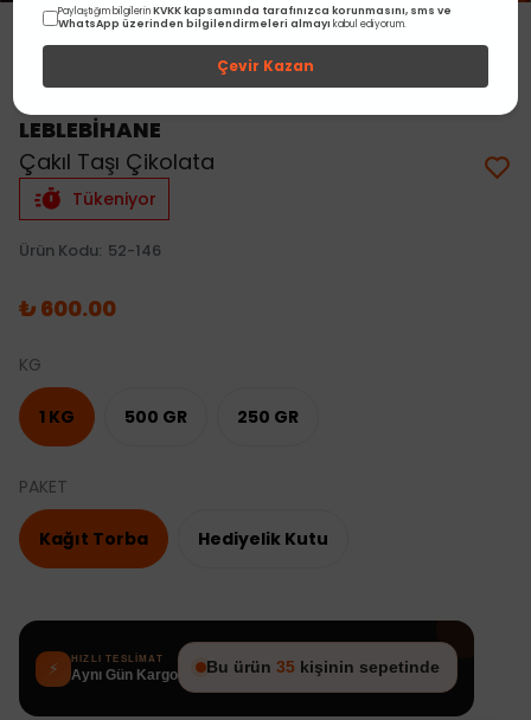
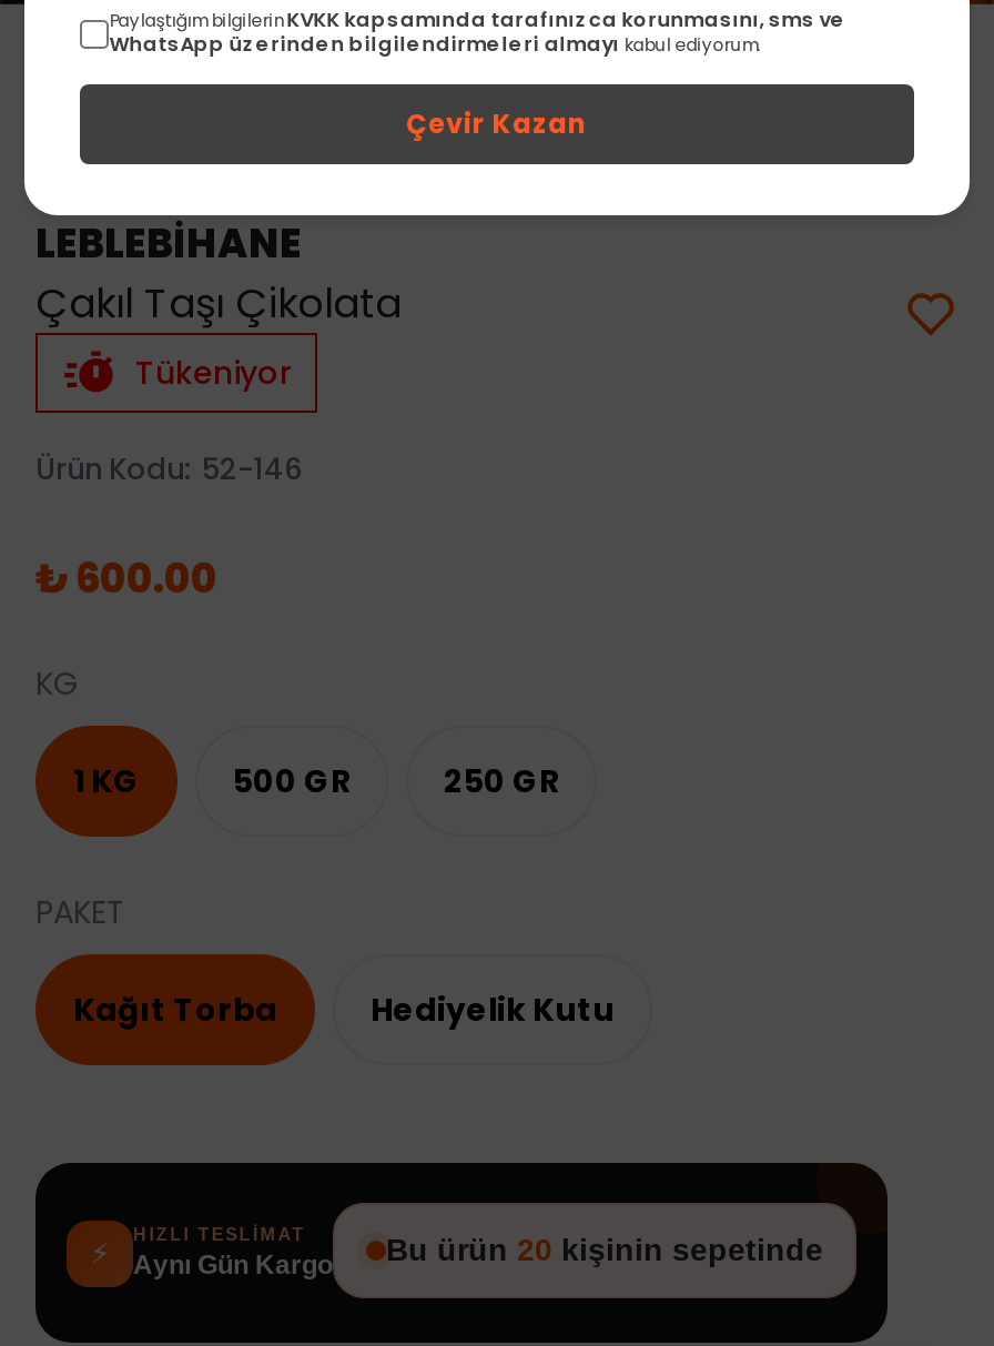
- Bu ürün 35 kişinin sepetinde
+ Bu ürün 20 kişinin sepetinde
